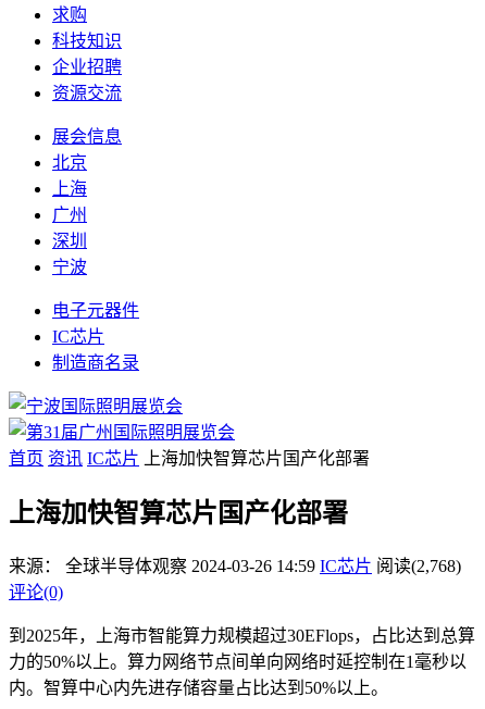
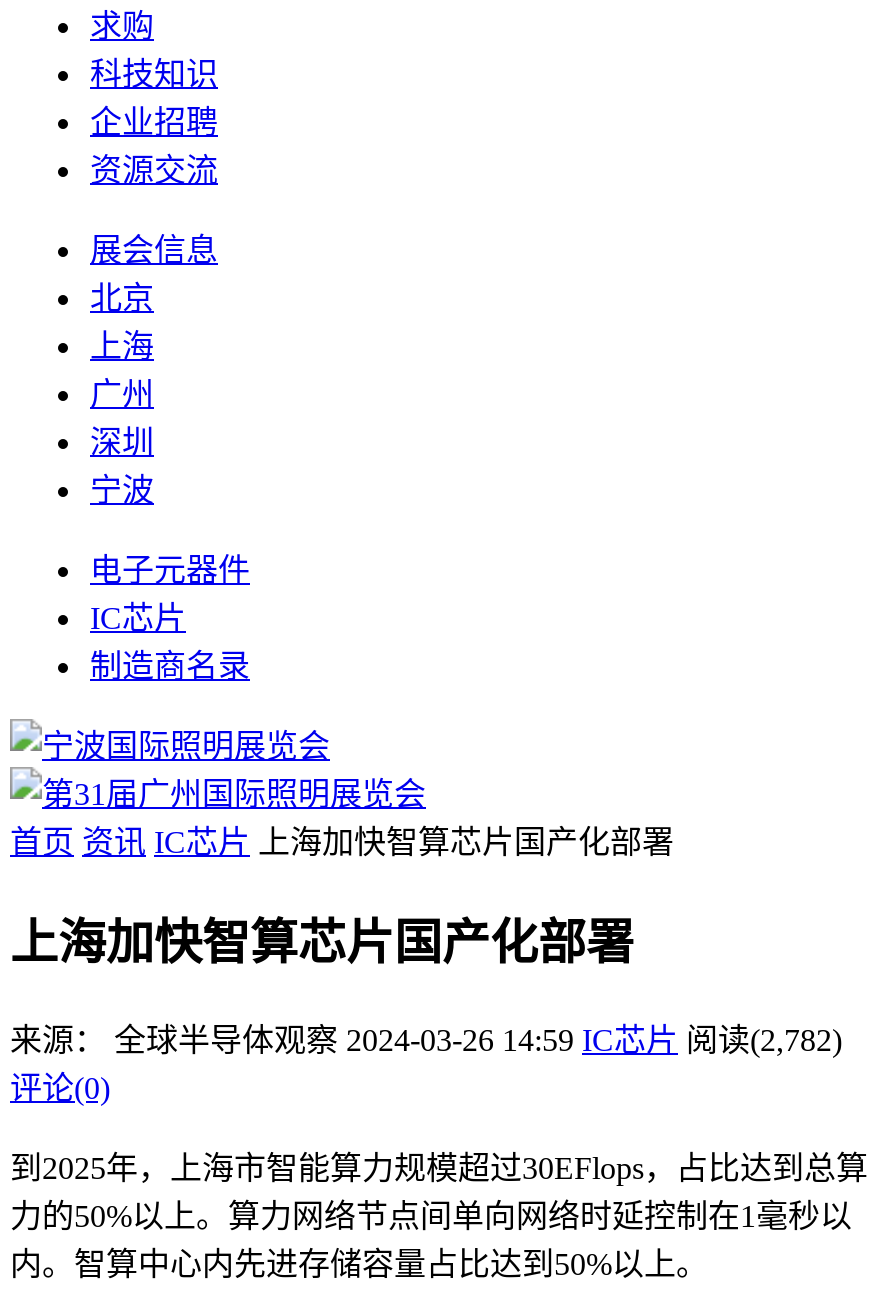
- 来源： 全球半导体观察 2024-03-26 14:59 IC芯片 阅读(2,768)
+ 来源： 全球半导体观察 2024-03-26 14:59 IC芯片 阅读(2,782)
